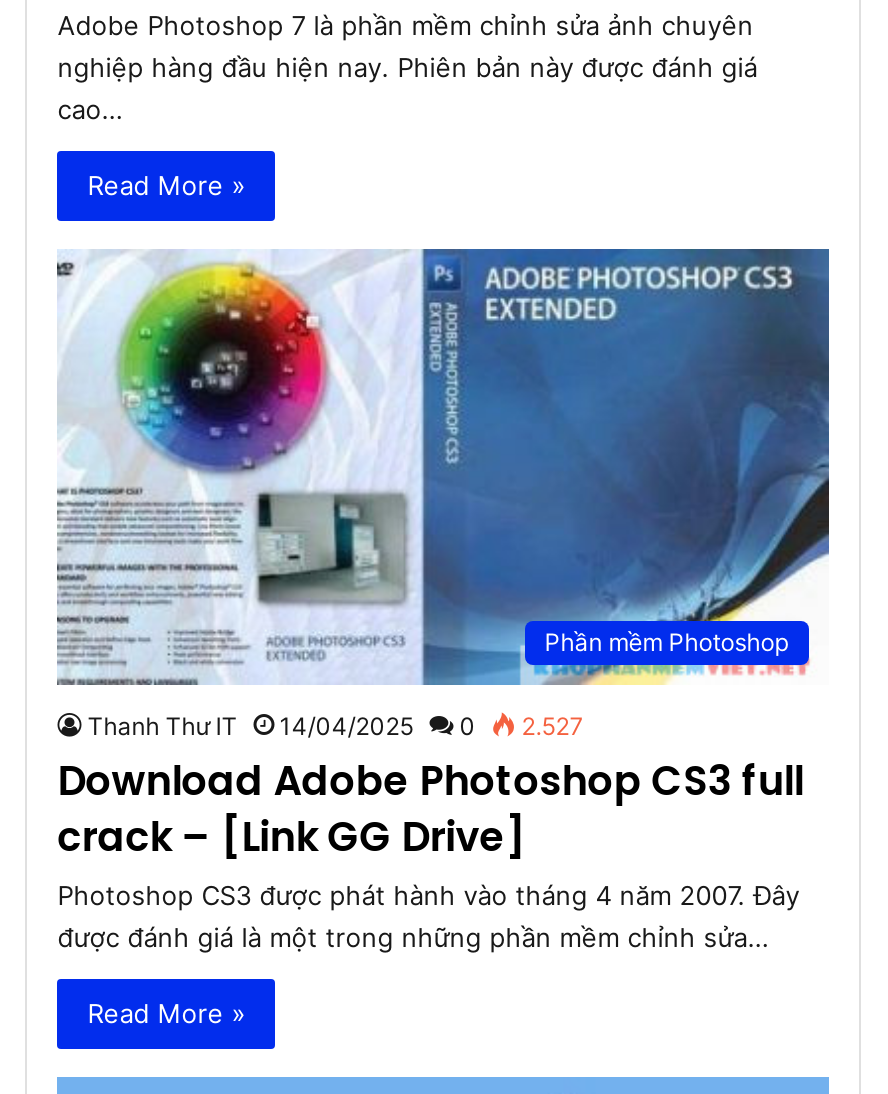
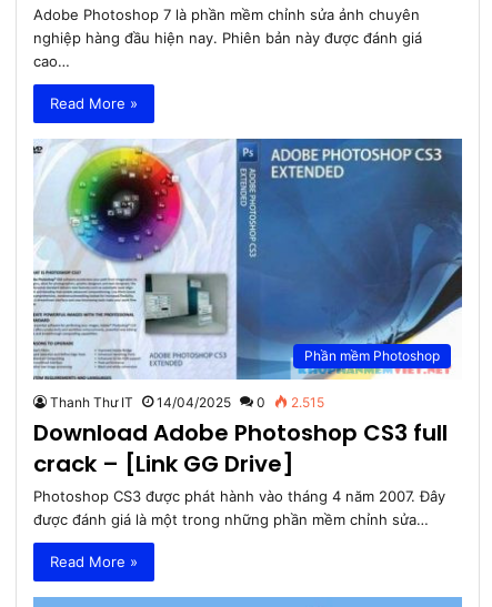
- Thanh Thư IT 14/04/2025 0 2.527
+ Thanh Thư IT 14/04/2025 0 2.515
